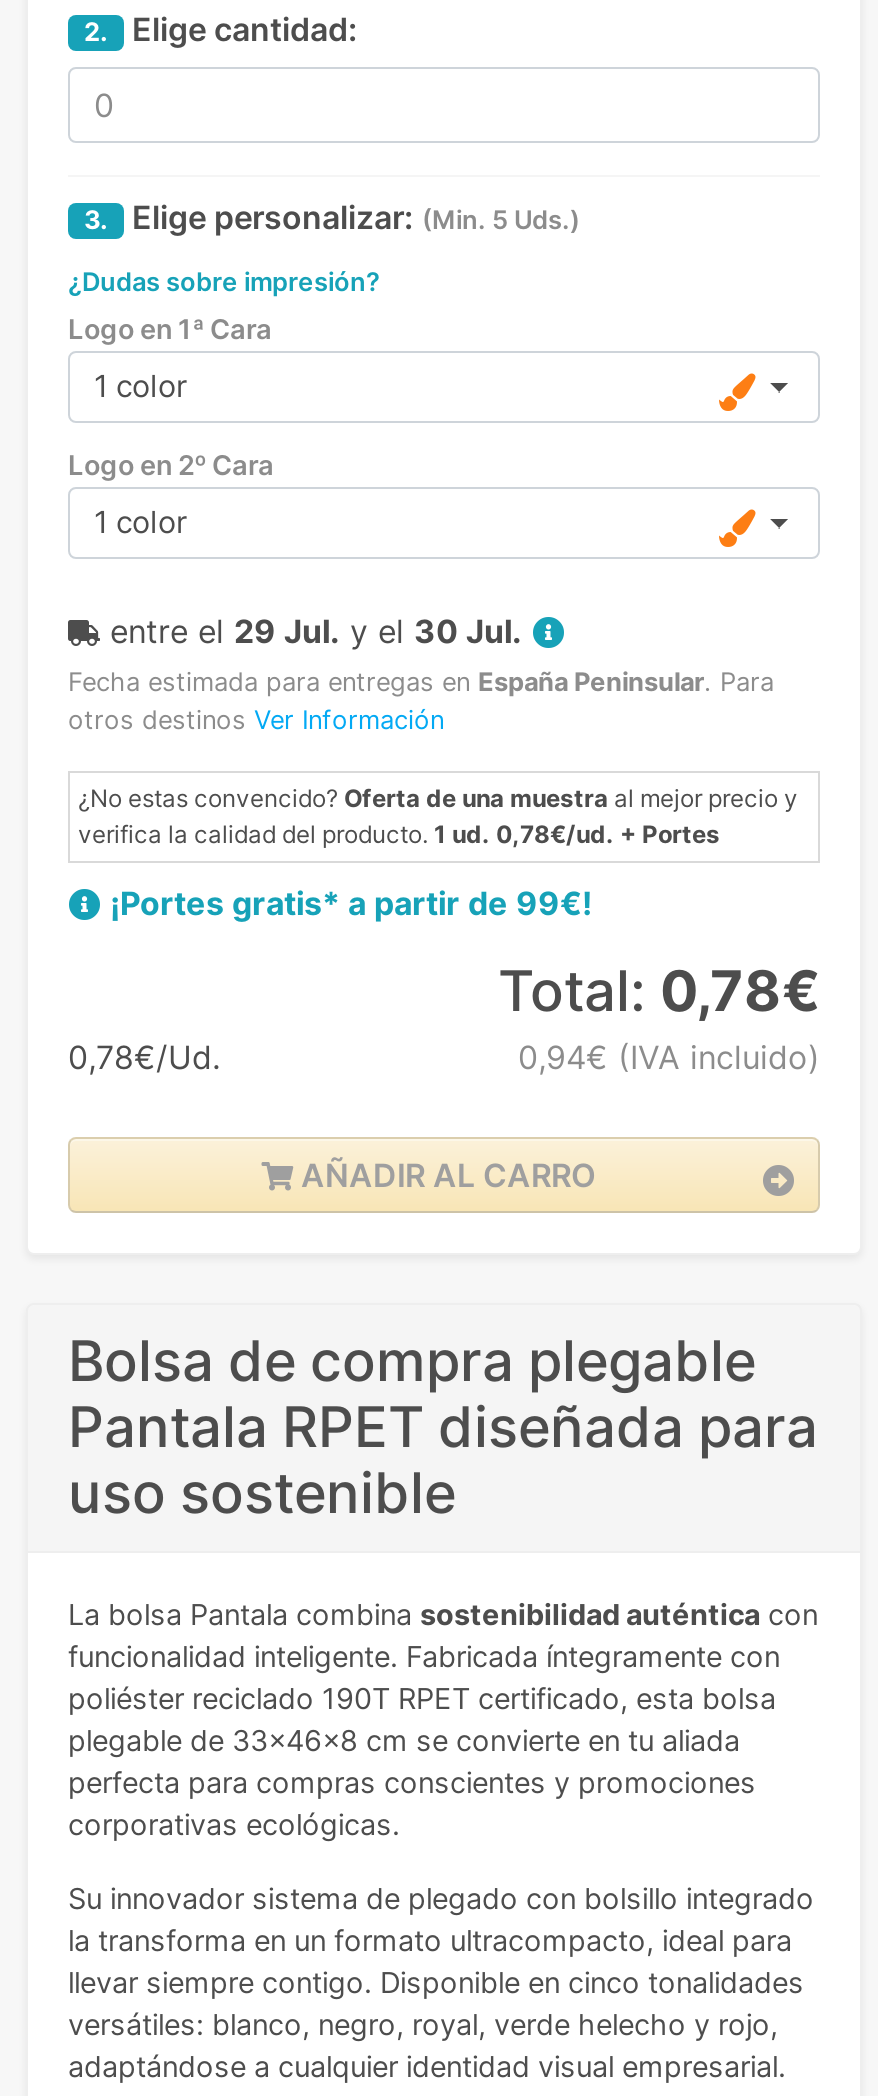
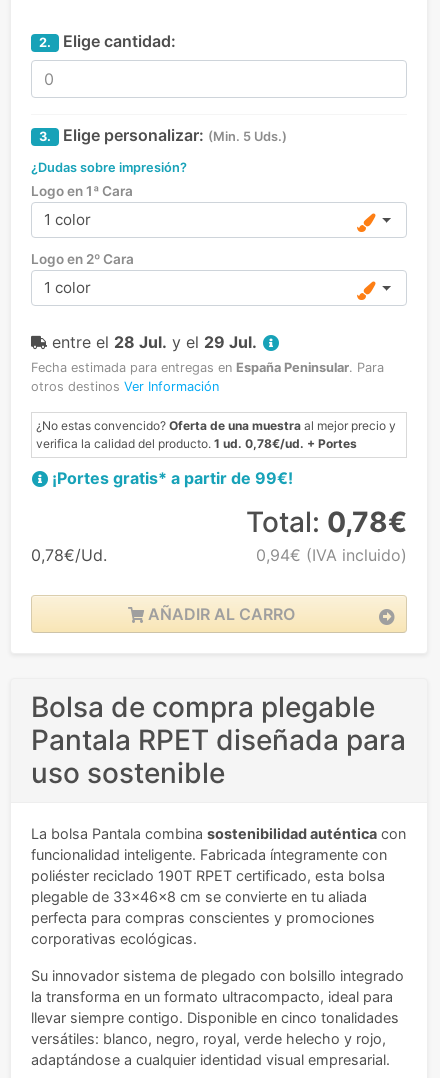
- entre el 29 Jul. y el 30 Jul.
+ entre el 28 Jul. y el 29 Jul.
